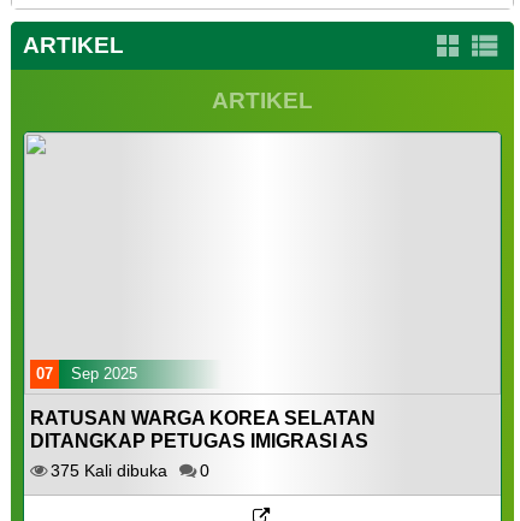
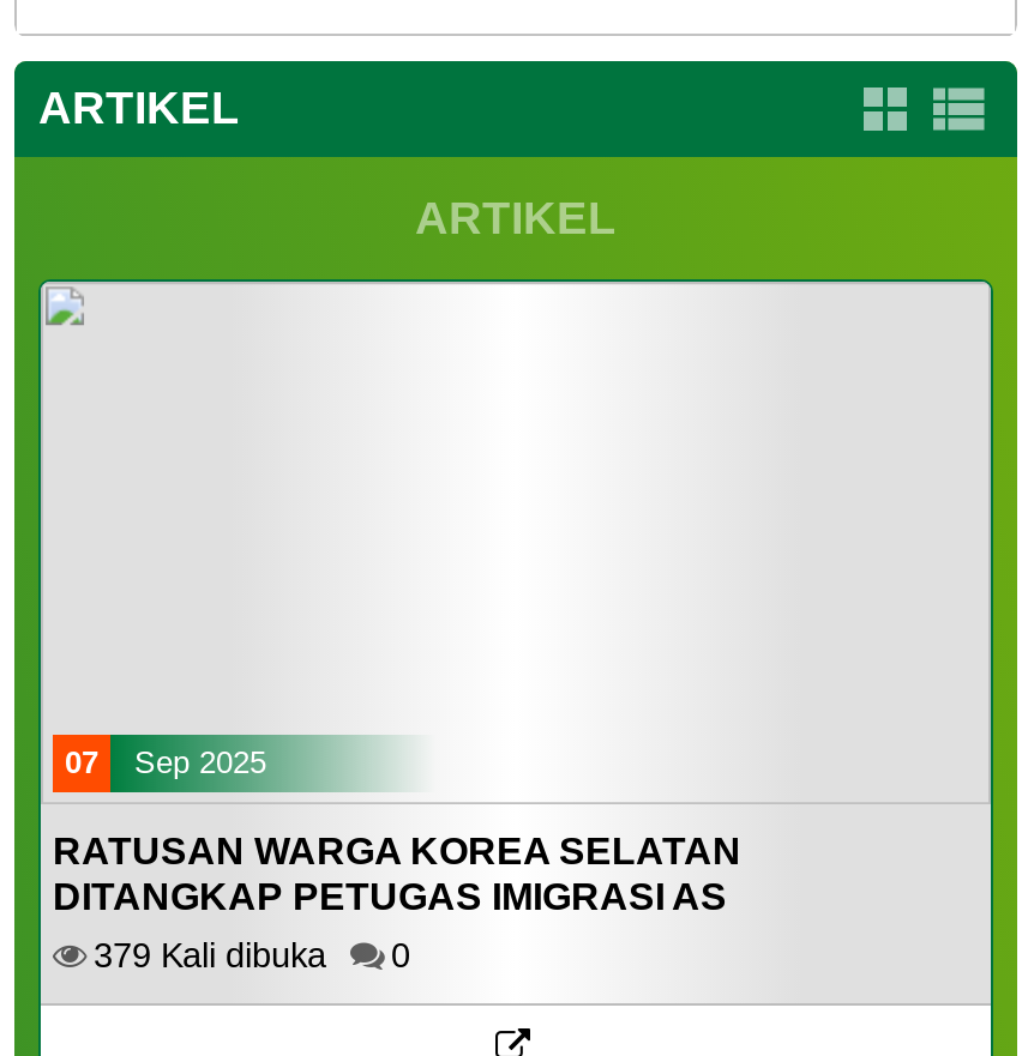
- 375 Kali dibuka 0
+ 379 Kali dibuka 0
